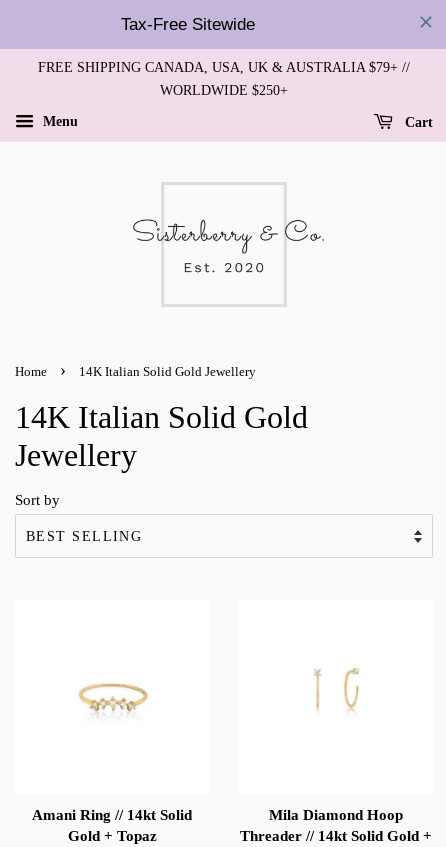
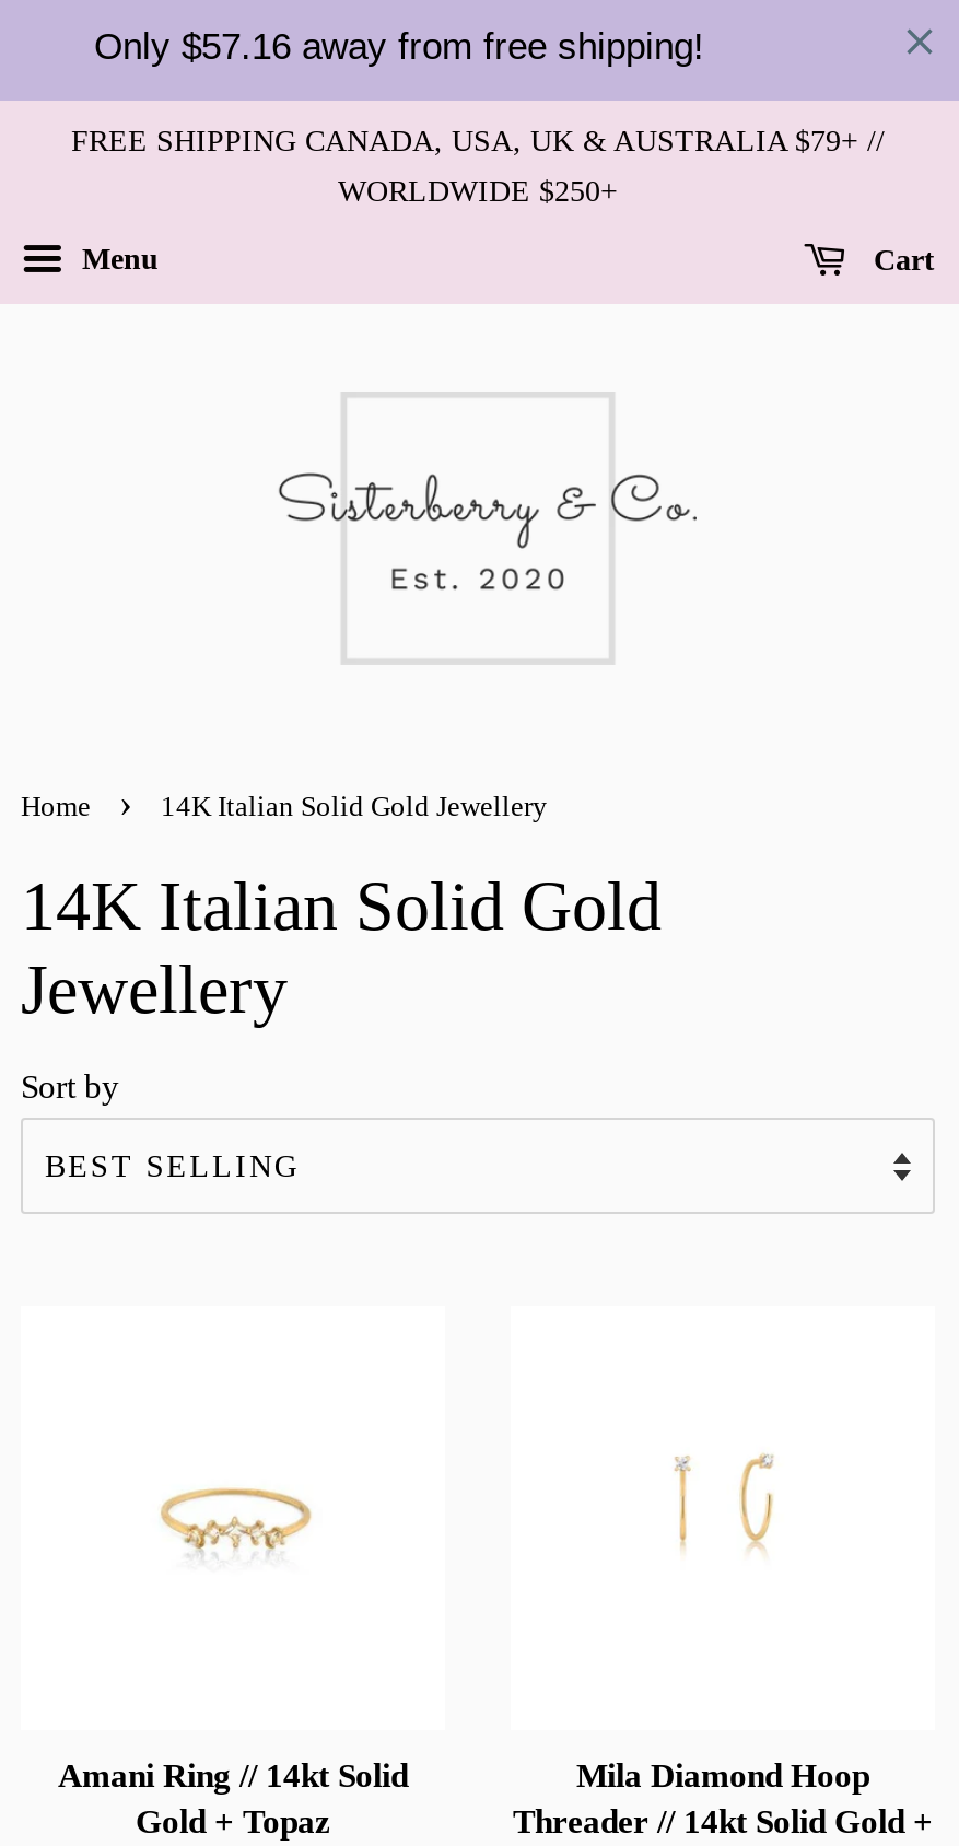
- Tax-Free Sitewide
+ Only $57.16 away from free shipping!
